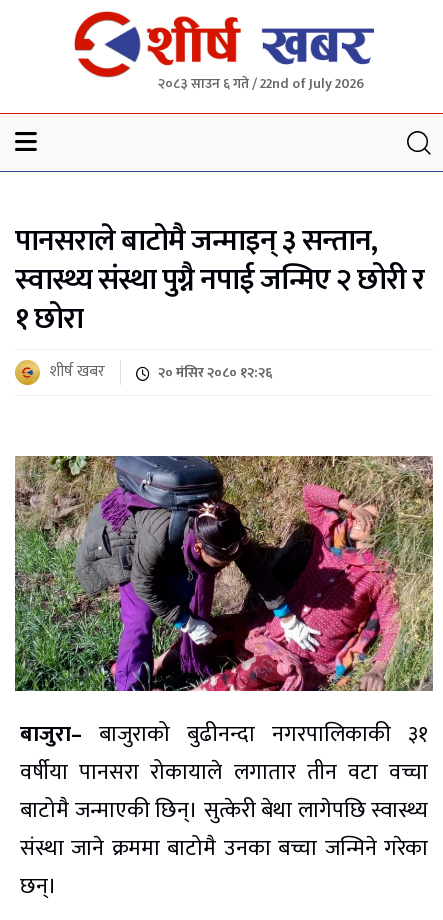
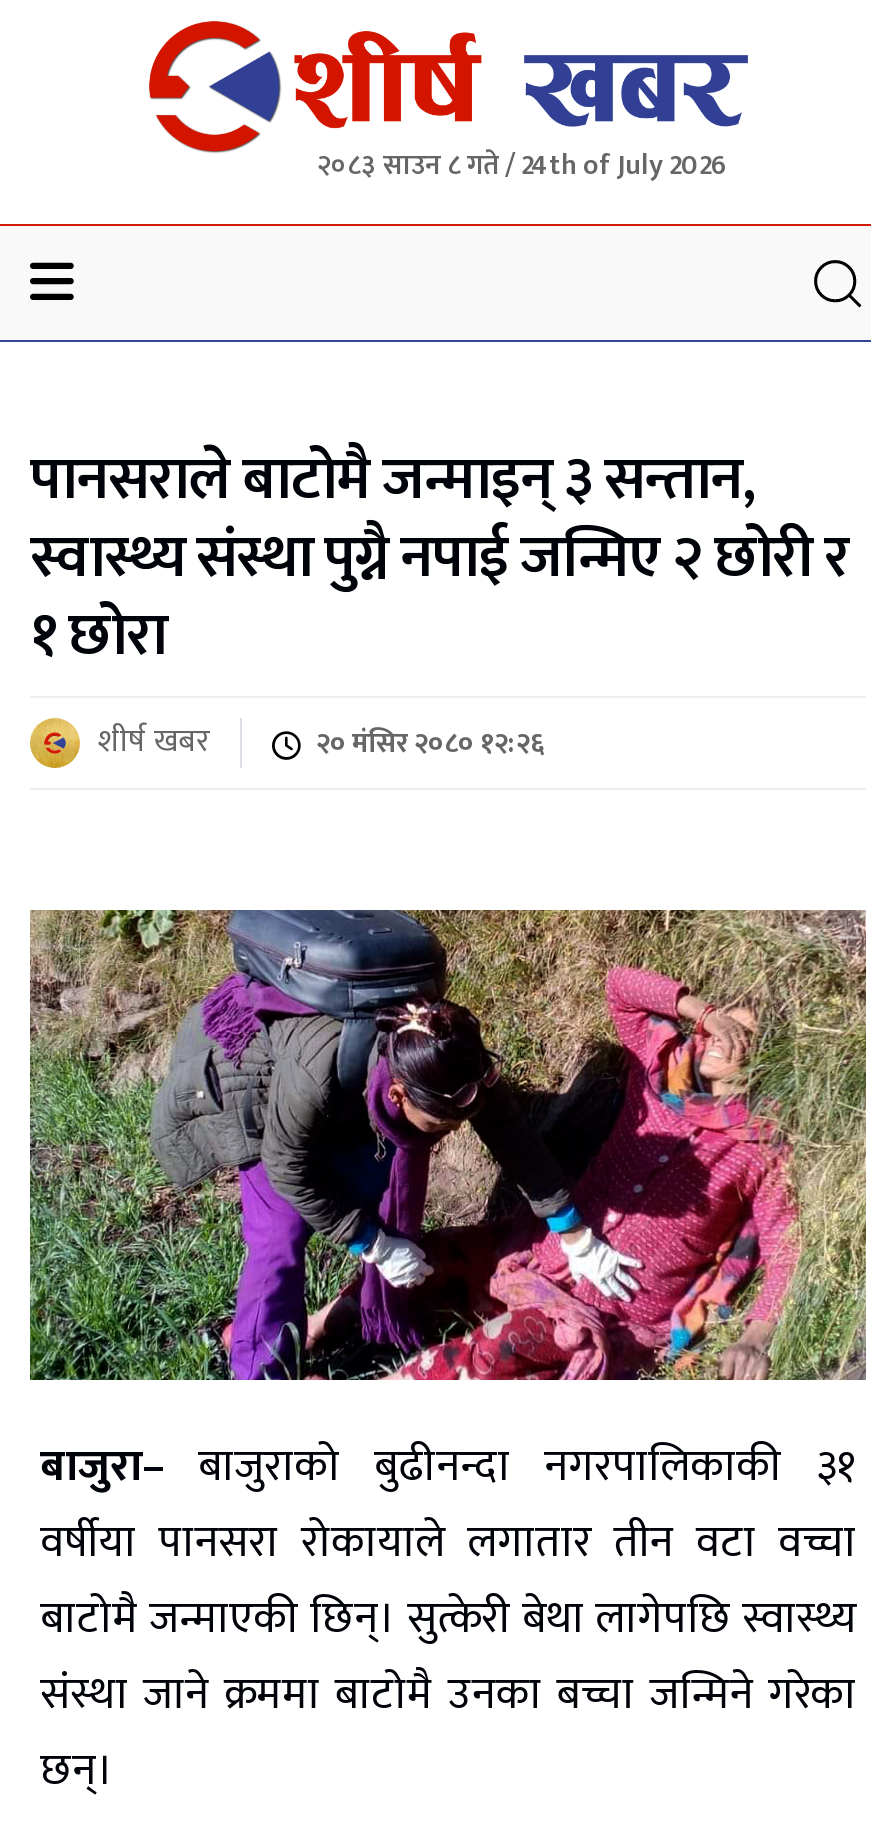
- २०८३ साउन ६ गते / 22nd of July 2026
+ २०८३ साउन ८ गते / 24th of July 2026
